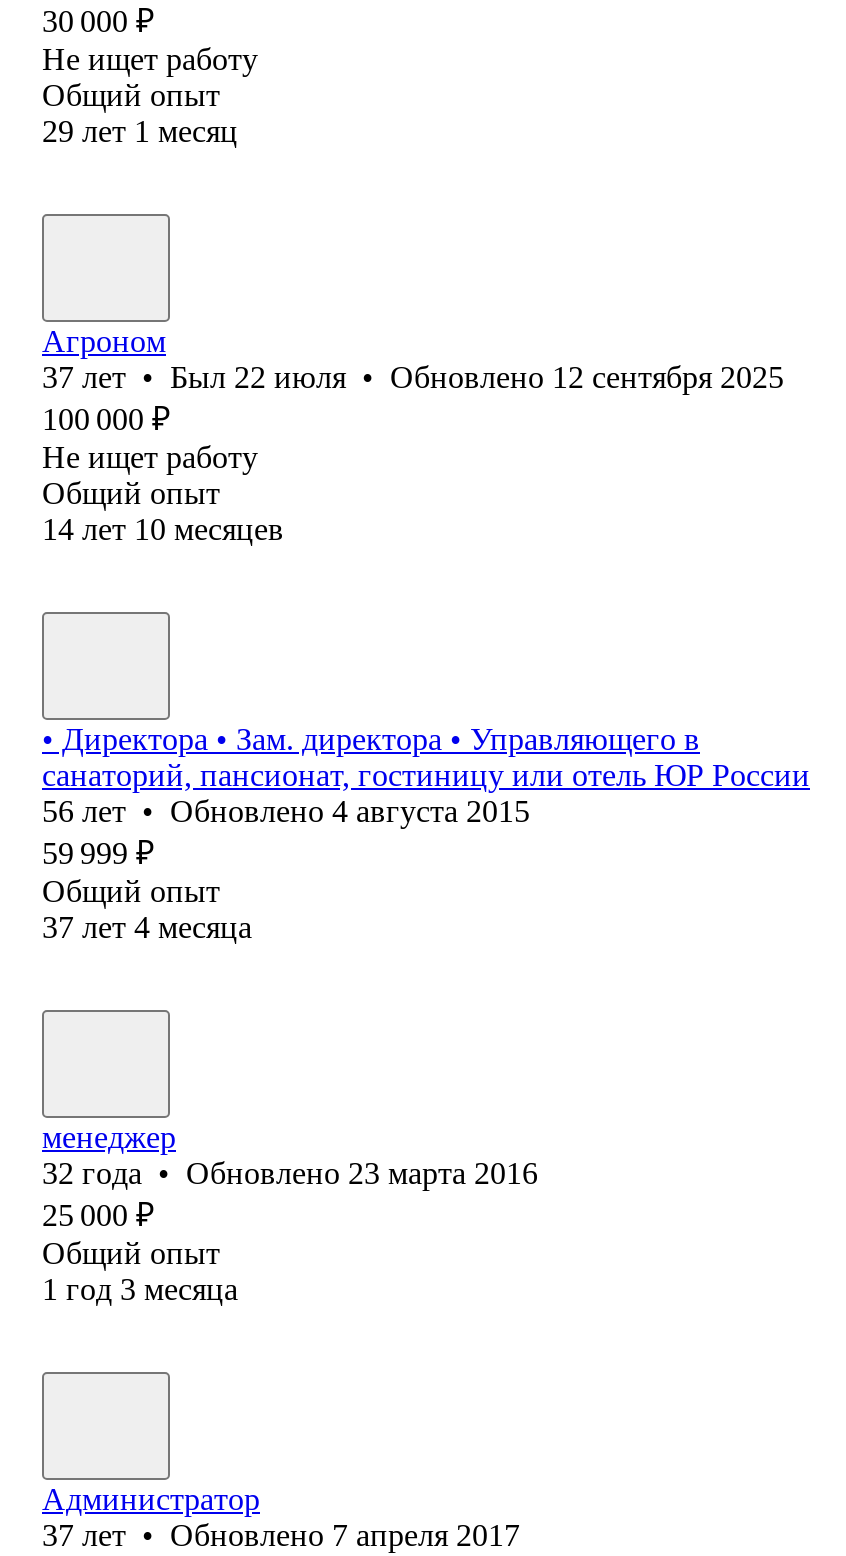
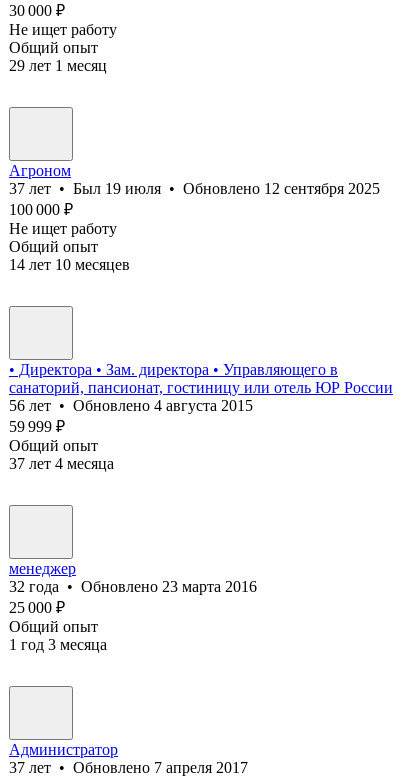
- 37 лет • Был 22 июля • Обновлено 12 сентября 2025
+ 37 лет • Был 19 июля • Обновлено 12 сентября 2025
